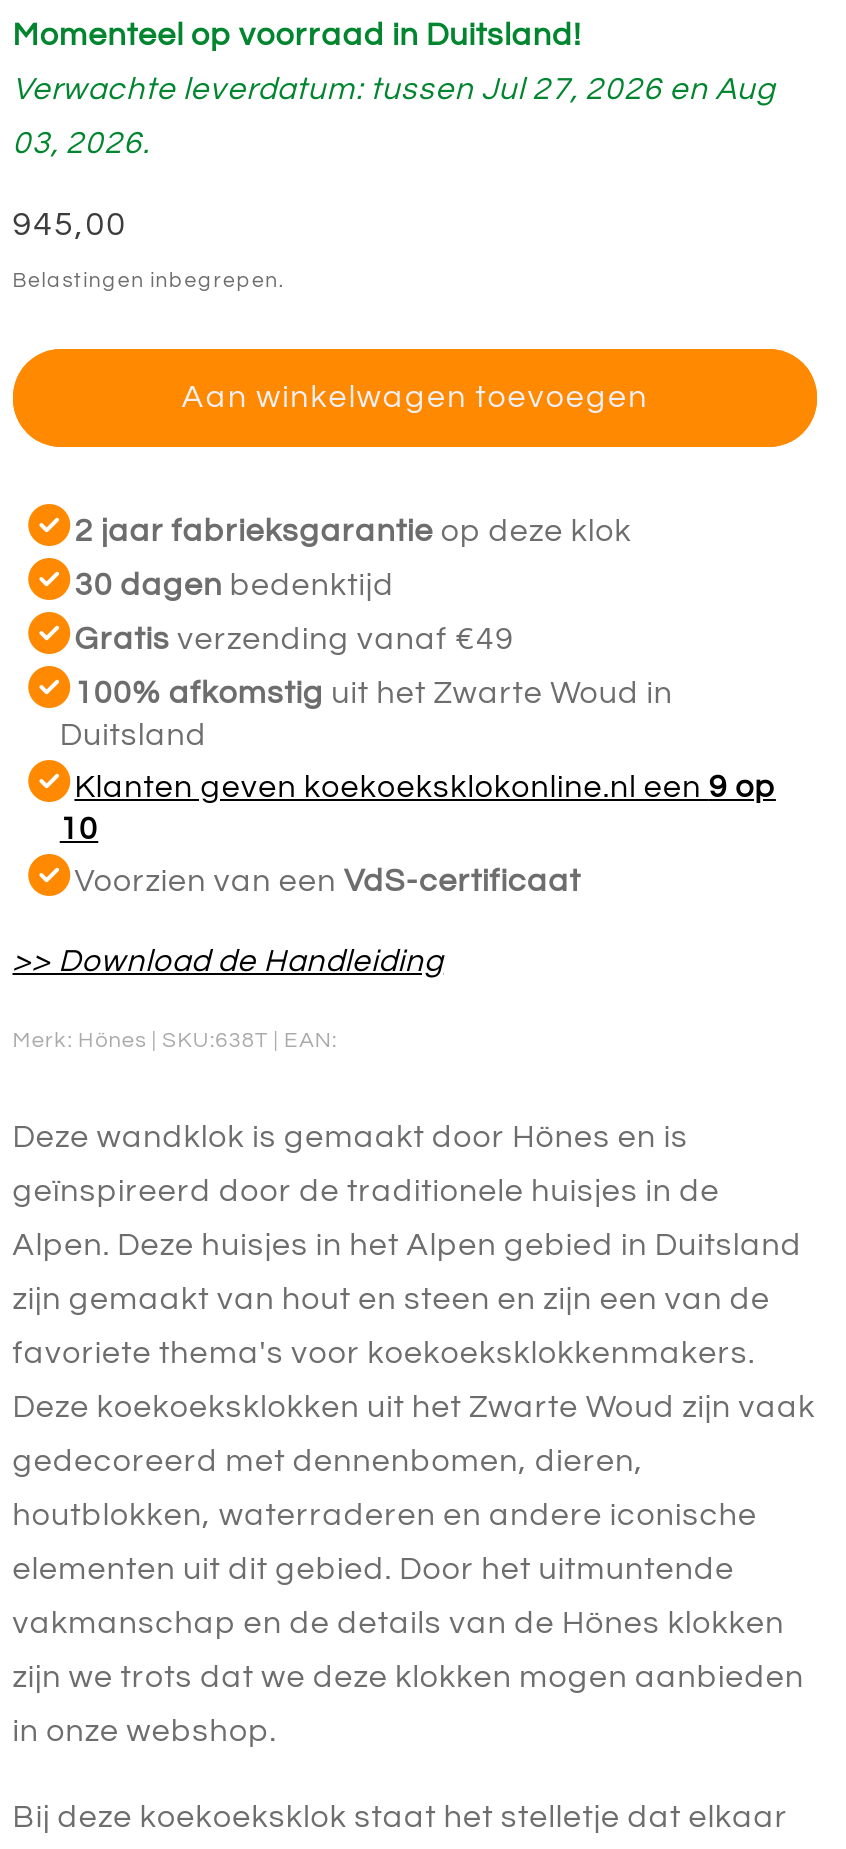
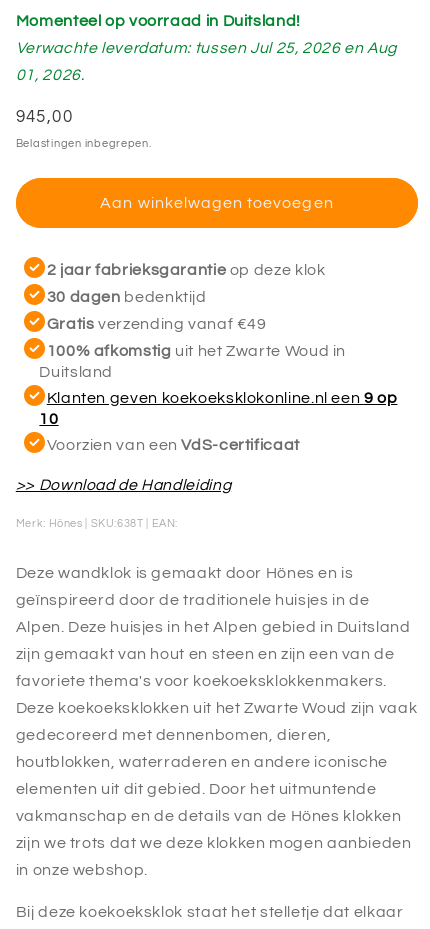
- Verwachte leverdatum: tussen Jul 27, 2026 en Aug
+ Verwachte leverdatum: tussen Jul 25, 2026 en Aug

- 03, 2026.
+ 01, 2026.
